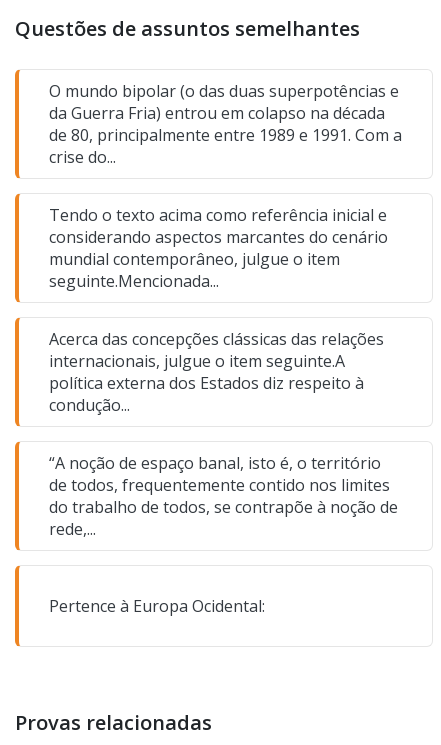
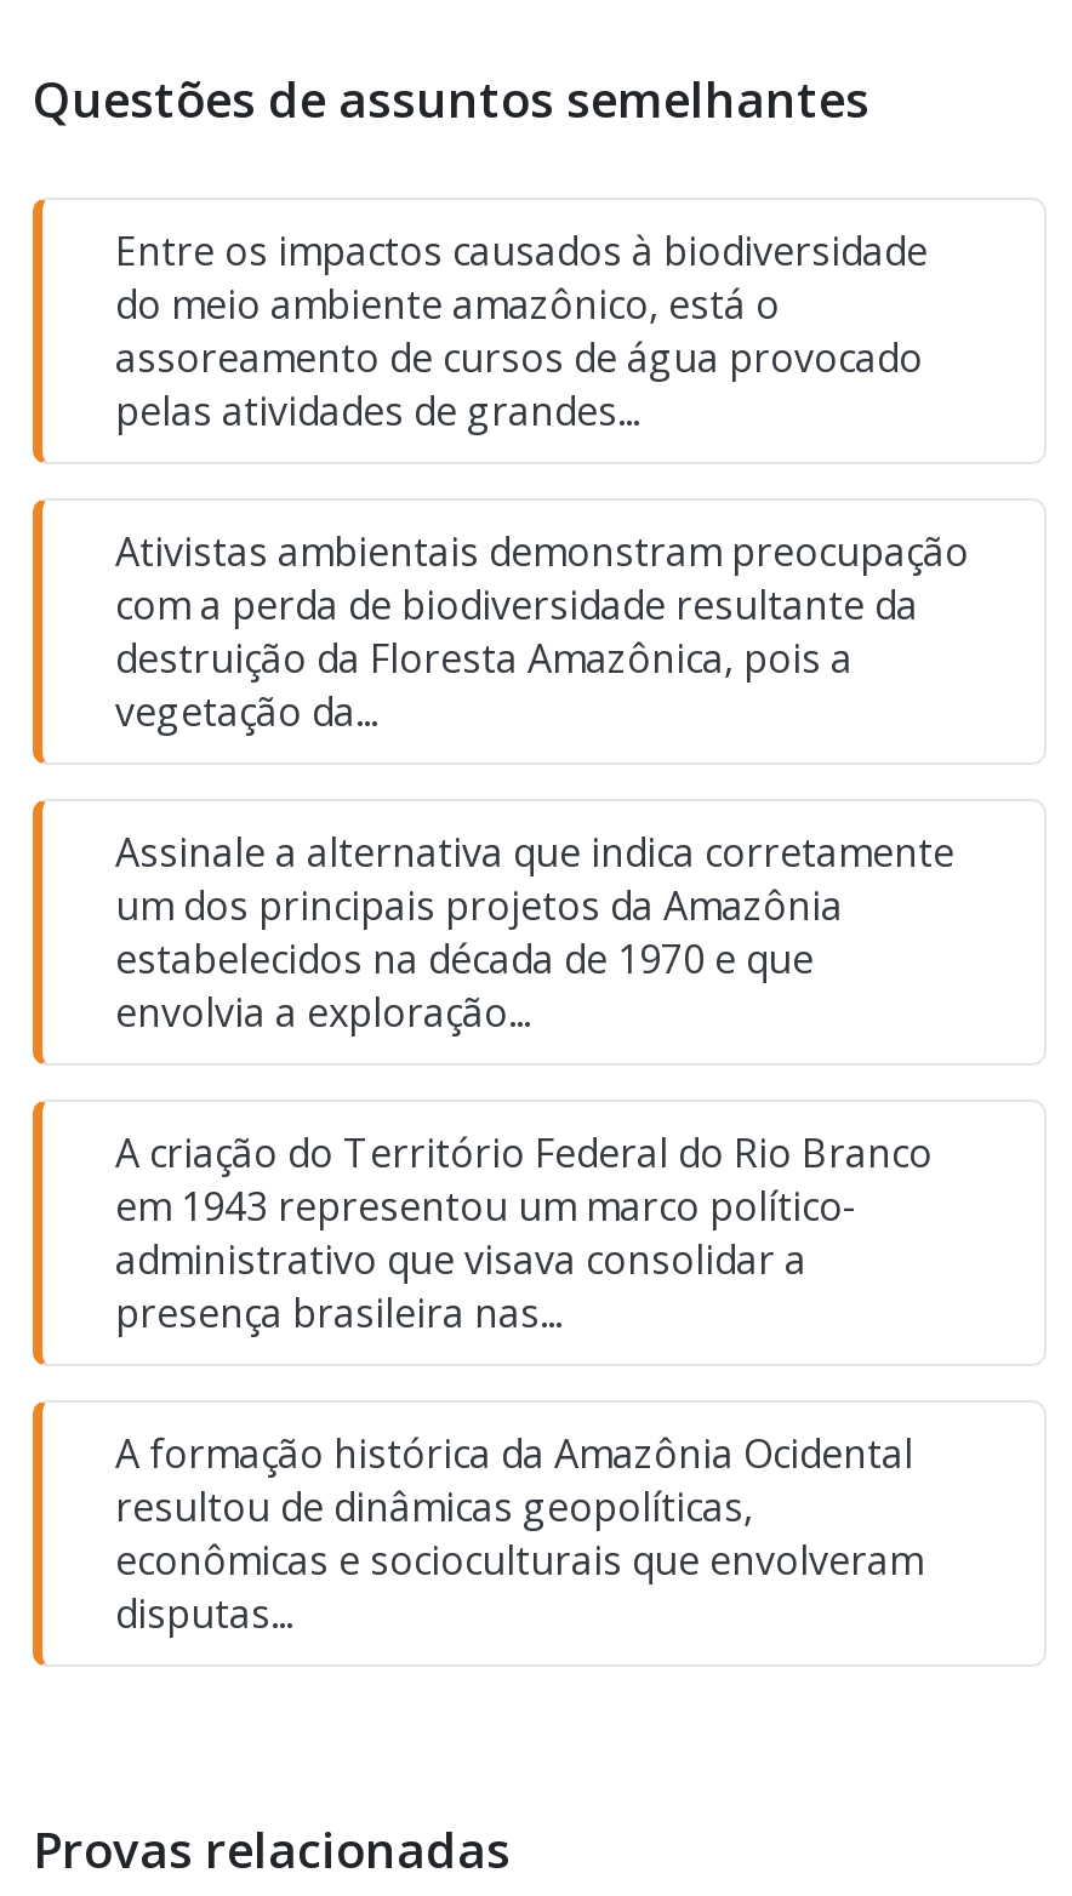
- O mundo bipolar (o das duas superpotências e
- da Guerra Fria) entrou em colapso na década
- de 80, principalmente entre 1989 e 1991. Com a
- crise do...
+ Entre os impactos causados à biodiversidade
+ do meio ambiente amazônico, está o
+ assoreamento de cursos de água provocado
+ pelas atividades de grandes...

- Tendo o texto acima como referência inicial e
- considerando aspectos marcantes do cenário
- mundial contemporâneo, julgue o item
- seguinte.Mencionada...
+ Ativistas ambientais demonstram preocupação
+ com a perda de biodiversidade resultante da
+ destruição da Floresta Amazônica, pois a
+ vegetação da...

- Acerca das concepções clássicas das relações
- internacionais, julgue o item seguinte.A
- política externa dos Estados diz respeito à
- condução...
+ Assinale a alternativa que indica corretamente
+ um dos principais projetos da Amazônia
+ estabelecidos na década de 1970 e que
+ envolvia a exploração...

- “A noção de espaço banal, isto é, o território
- de todos, frequentemente contido nos limites
- do trabalho de todos, se contrapõe à noção de
- rede,...
+ A criação do Território Federal do Rio Branco
+ em 1943 representou um marco político-
+ administrativo que visava consolidar a
+ presença brasileira nas...

- Pertence à Europa Ocidental:
+ A formação histórica da Amazônia Ocidental
+ resultou de dinâmicas geopolíticas,
+ econômicas e socioculturais que envolveram
+ disputas...
